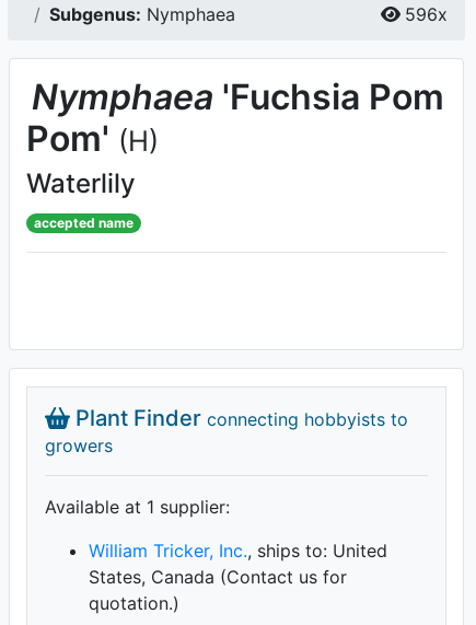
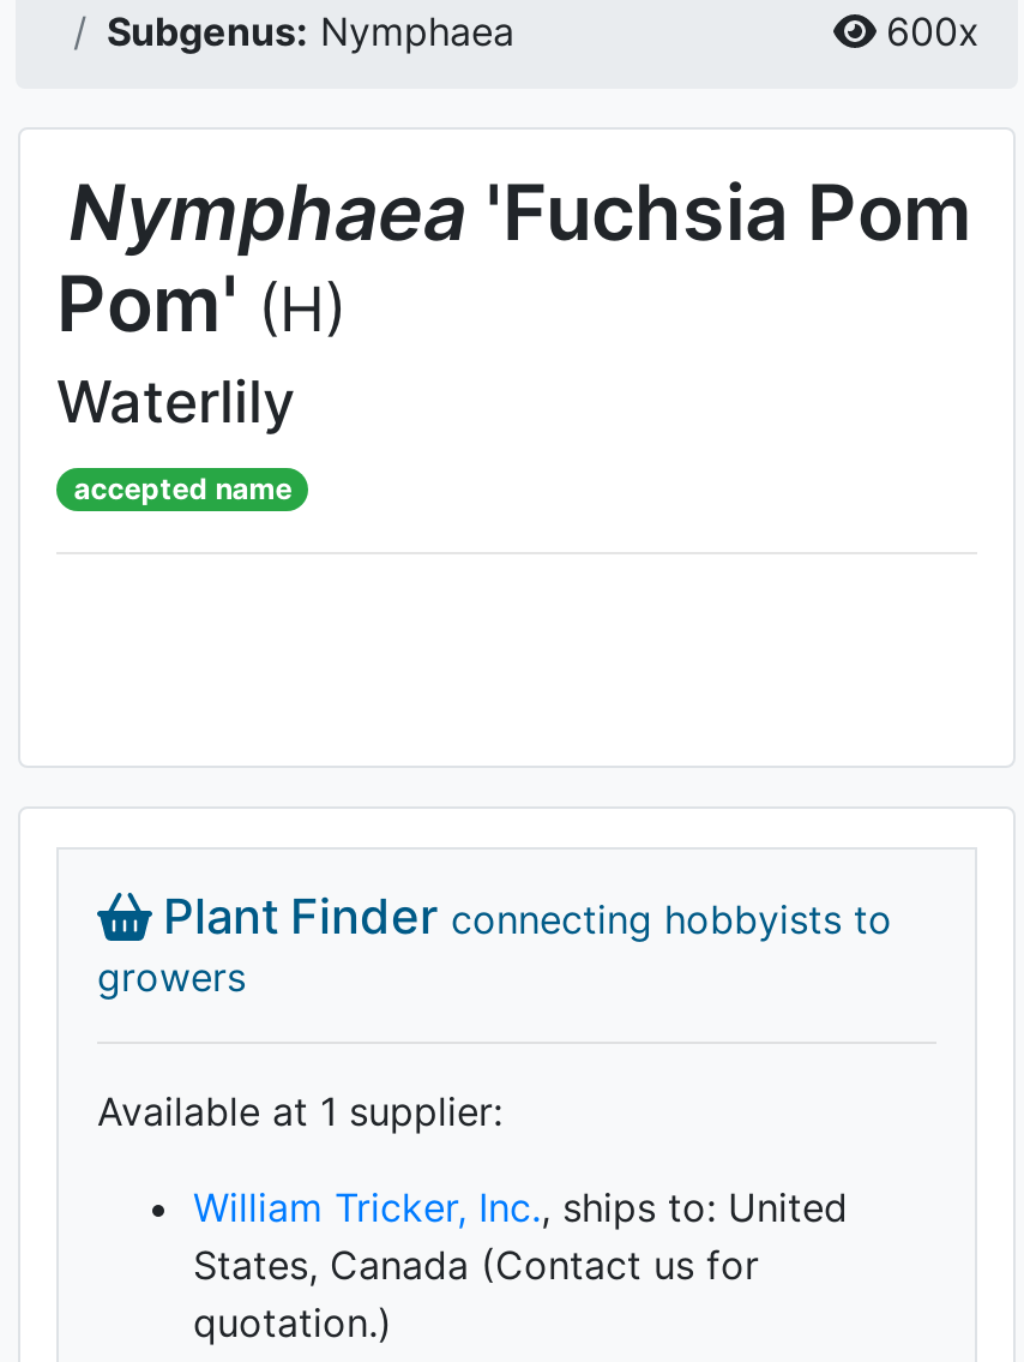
- 596x
+ 600x
